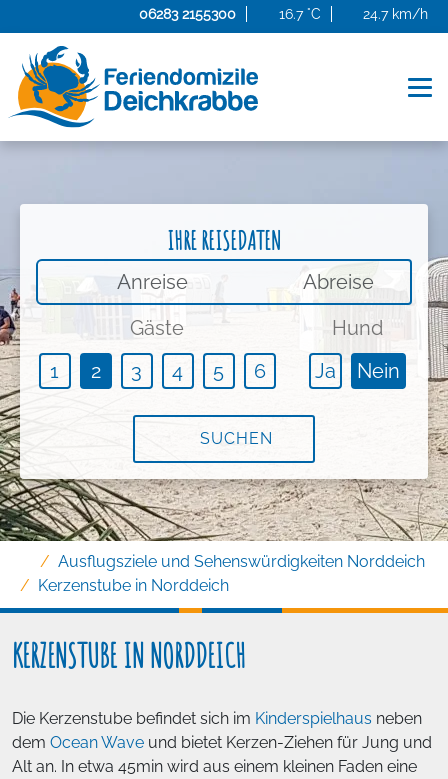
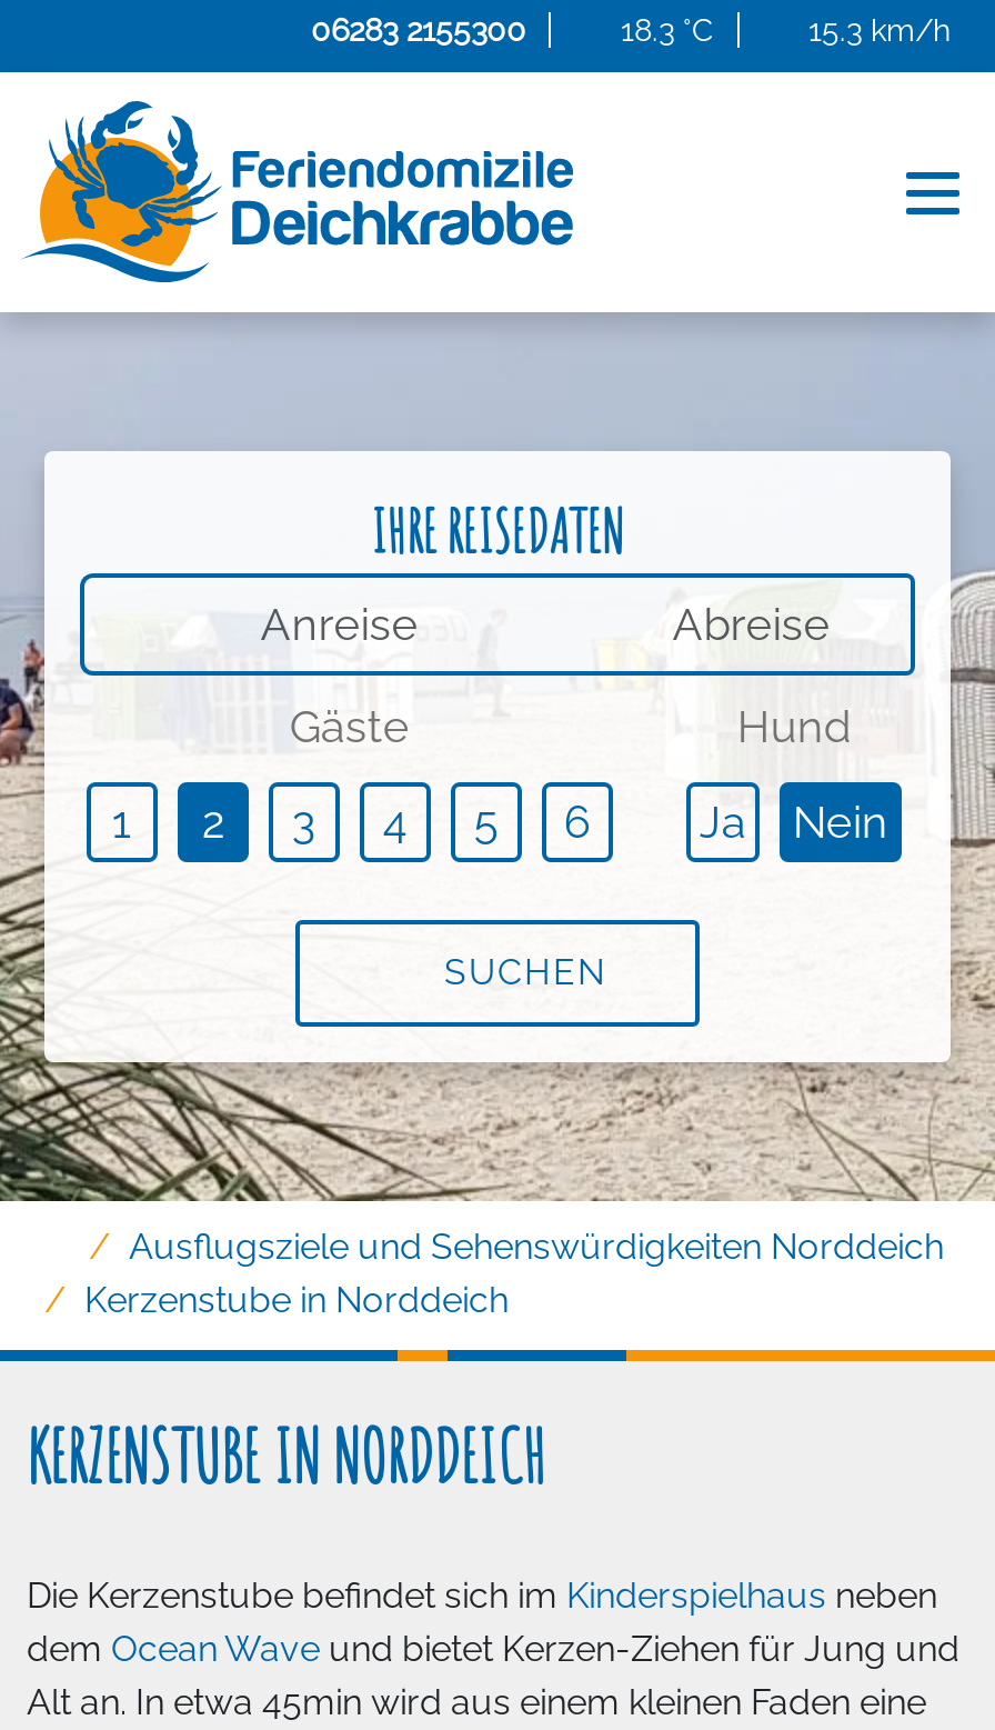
- 16.7 °C
+ 18.3 °C

- 24.7 km/h
+ 15.3 km/h
